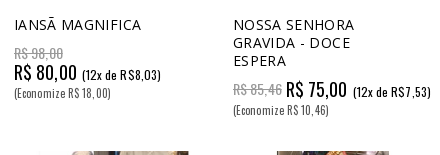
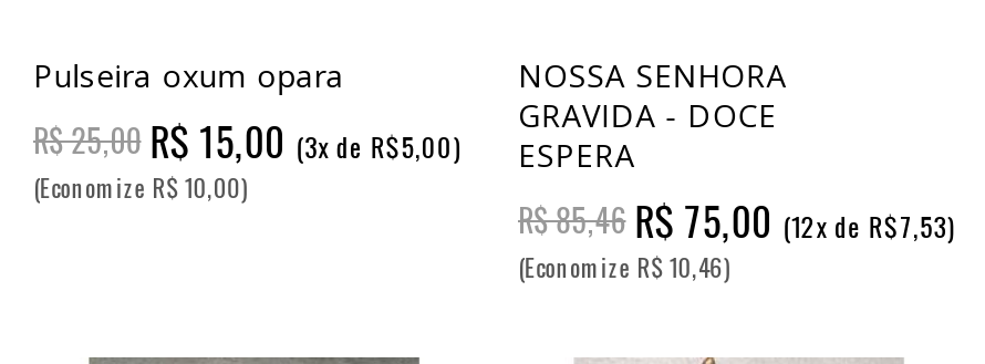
- IANSÃ MAGNIFICA
- R$ 98,00
- R$ 80,00 (12x de R$8,03)
- (Economize R$ 18,00)
+ Pulseira oxum opara
+ R$ 25,00 R$ 15,00 (3x de R$5,00)
+ (Economize R$ 10,00)
